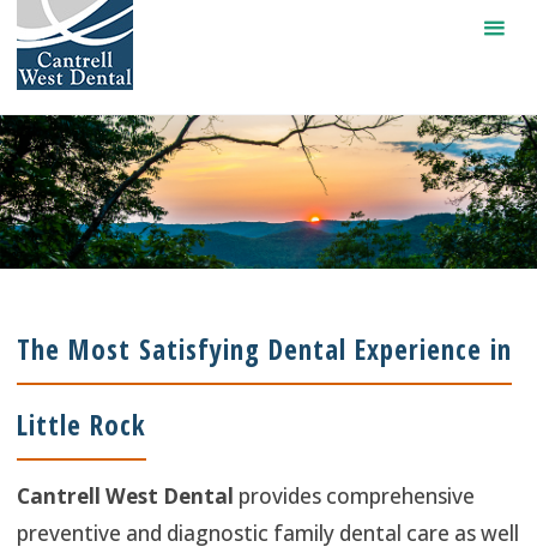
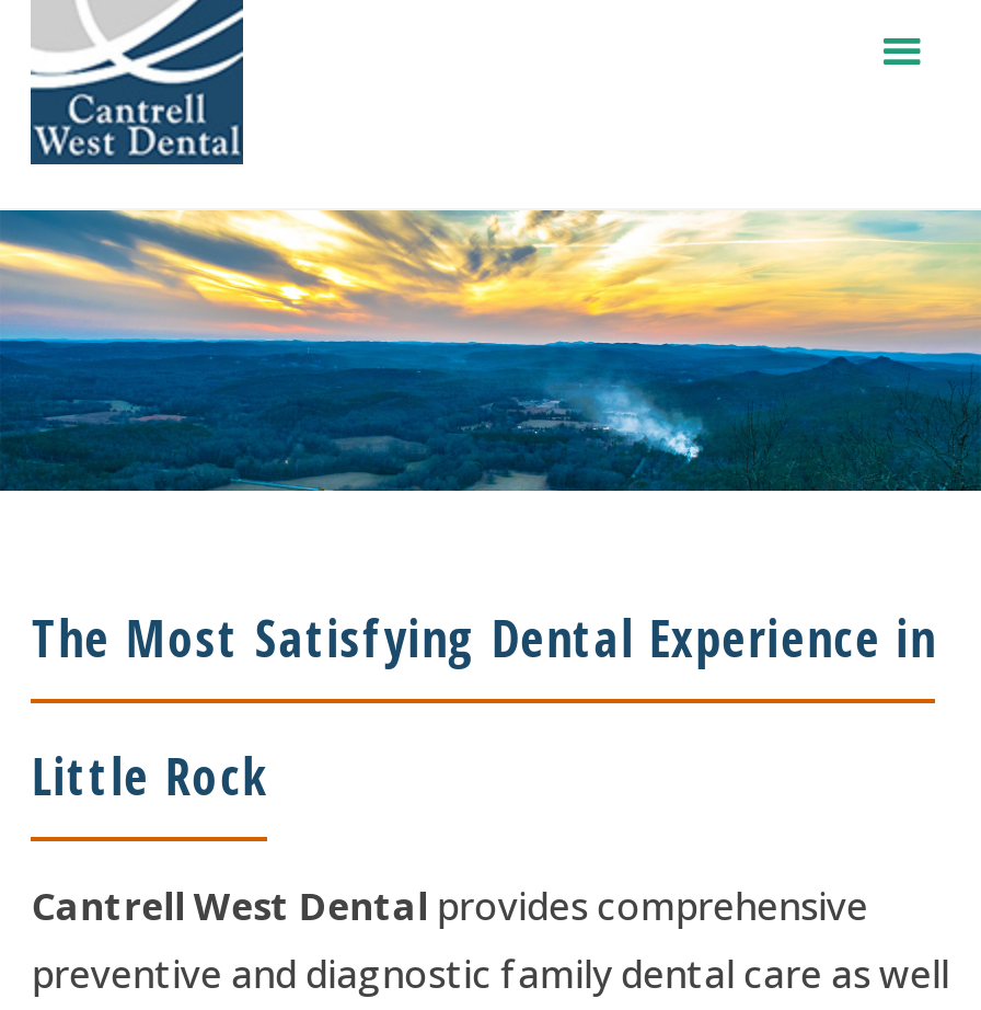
- [image]
+ [image]
